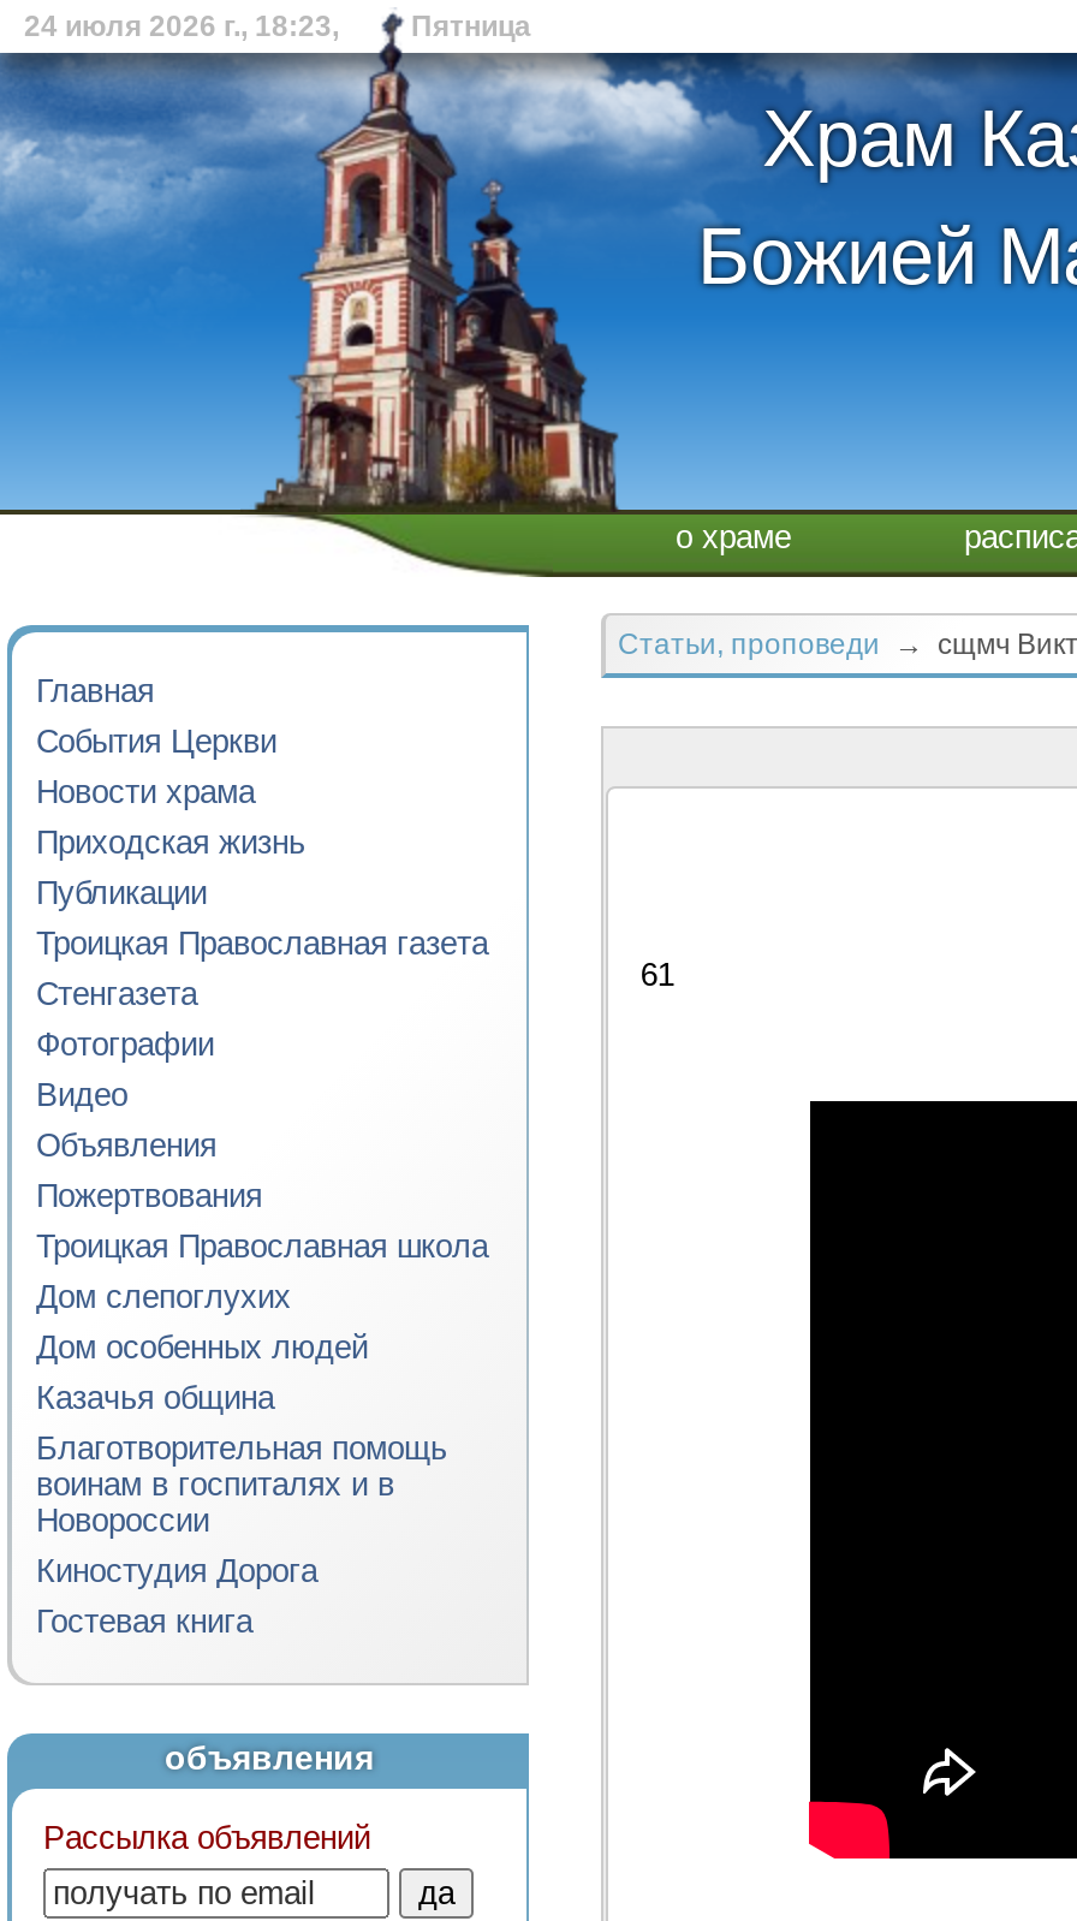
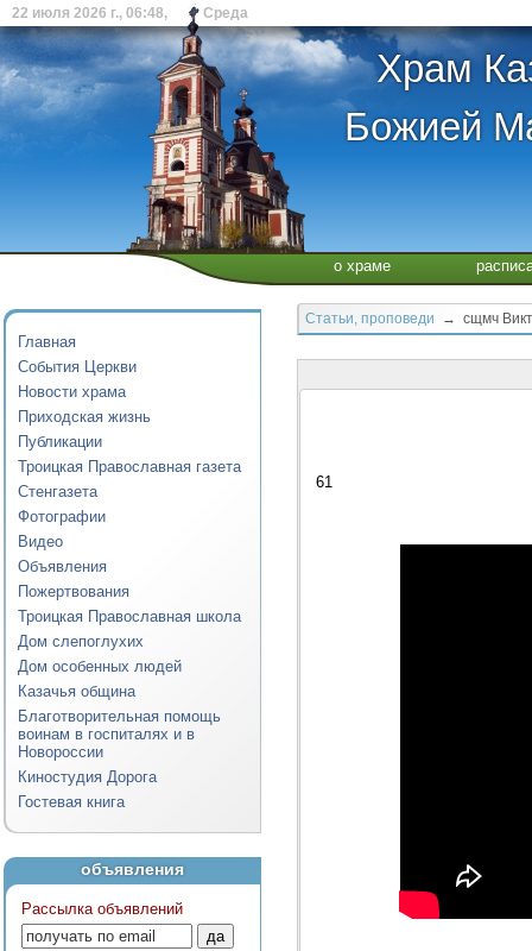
- 24 июля 2026 г., 18:23, Пятница
+ 22 июля 2026 г., 06:48, Среда
